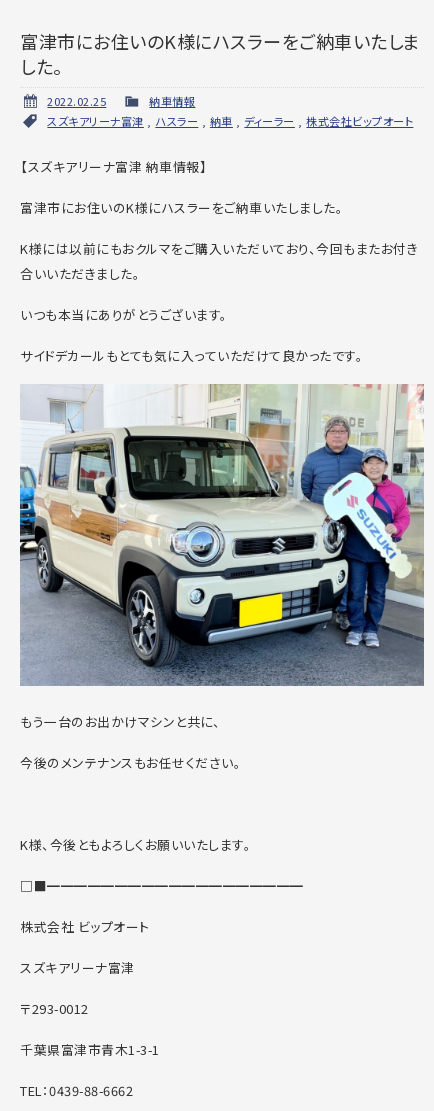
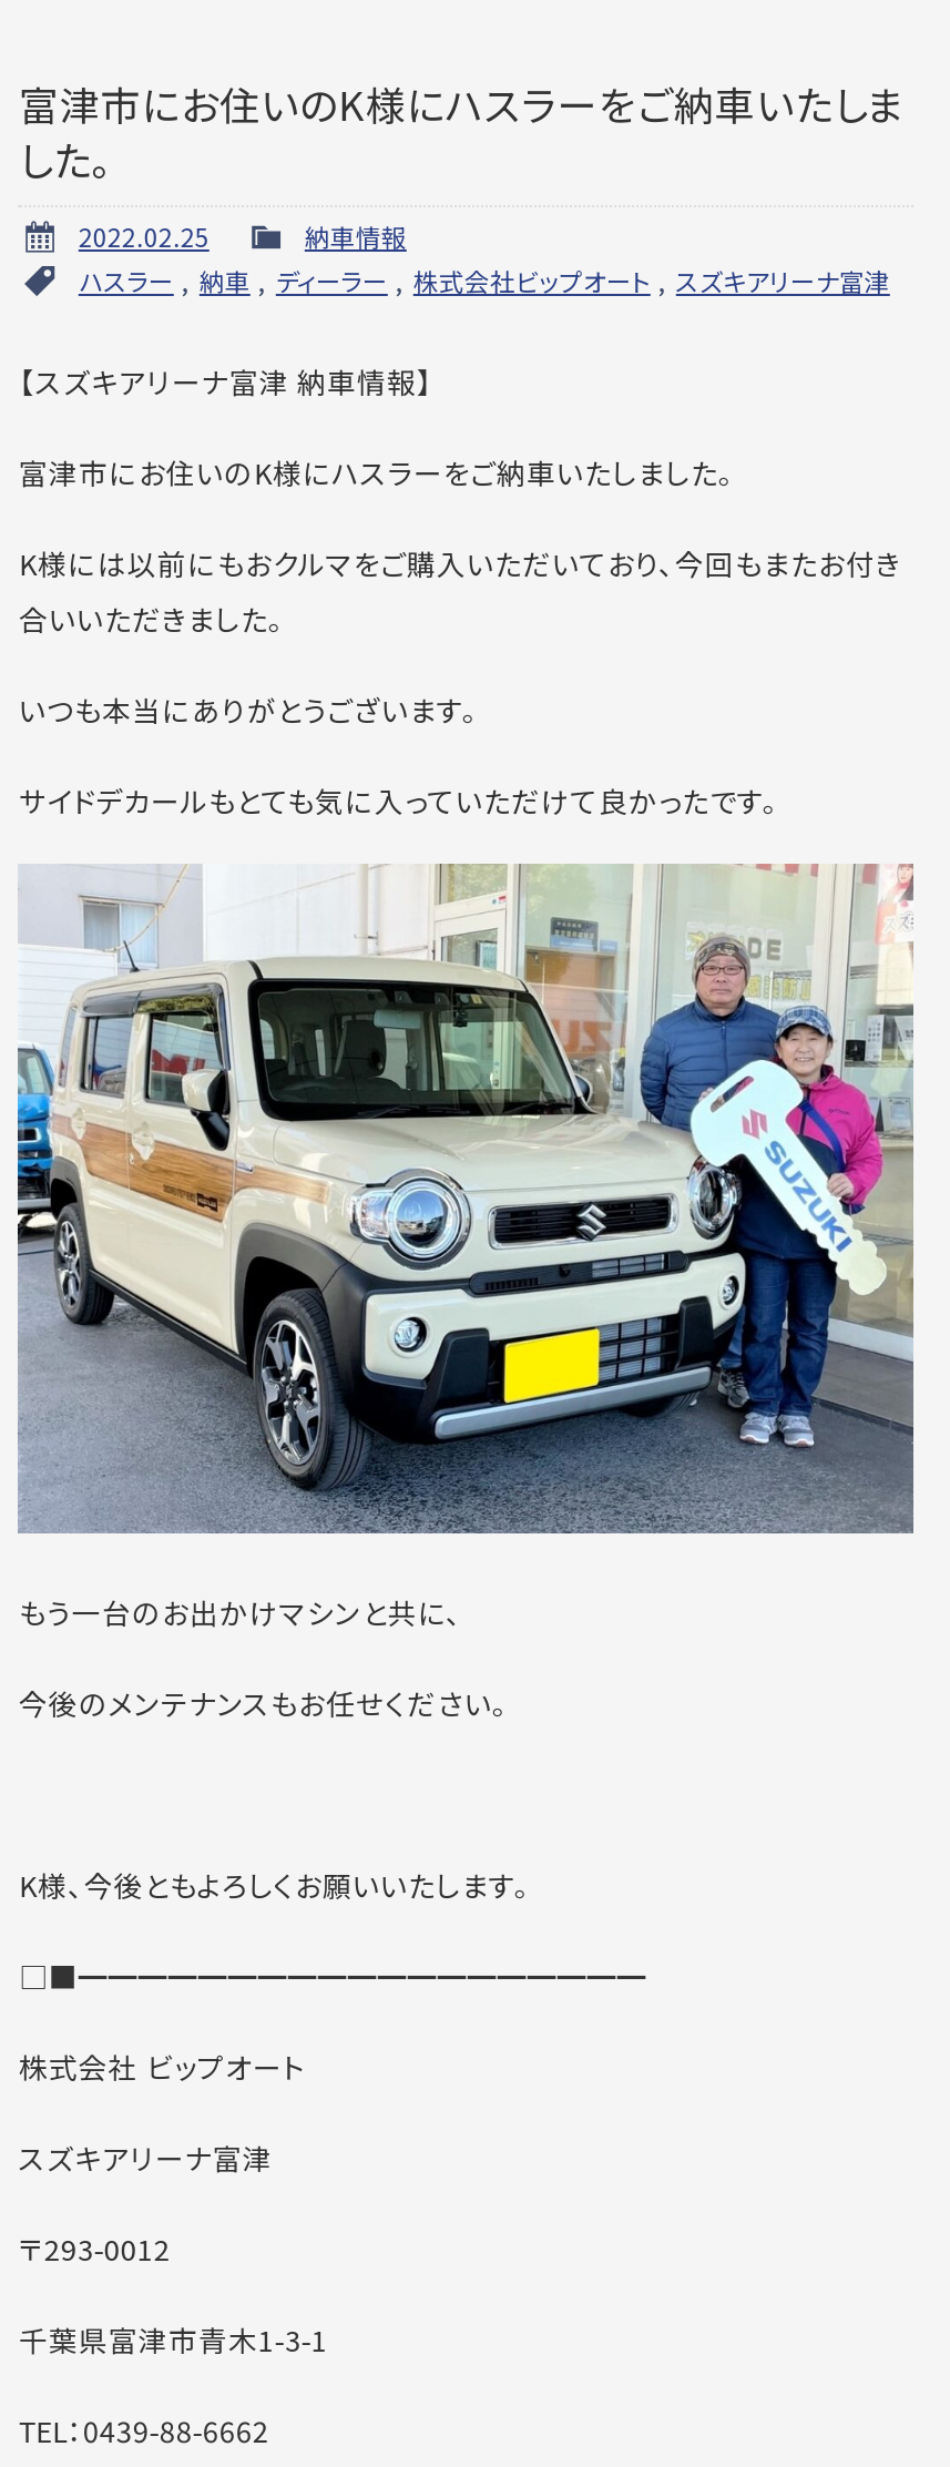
- スズキアリーナ富津,ハスラー,納車,ディーラー,株式会社ビップオート
+ ハスラー,納車,ディーラー,株式会社ビップオート,スズキアリーナ富津
